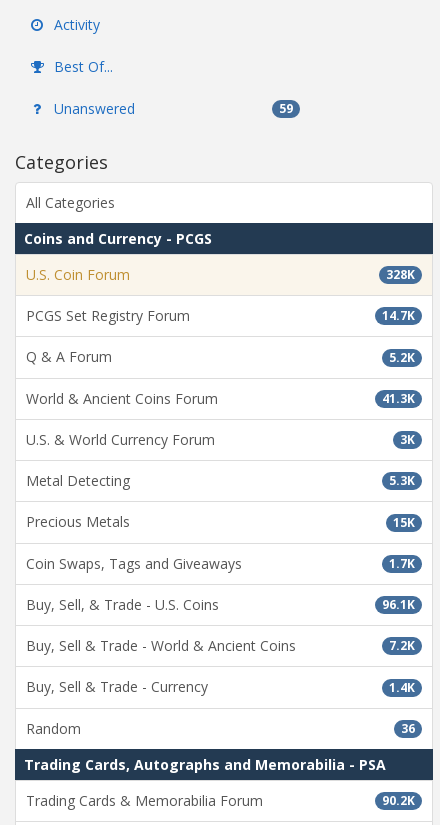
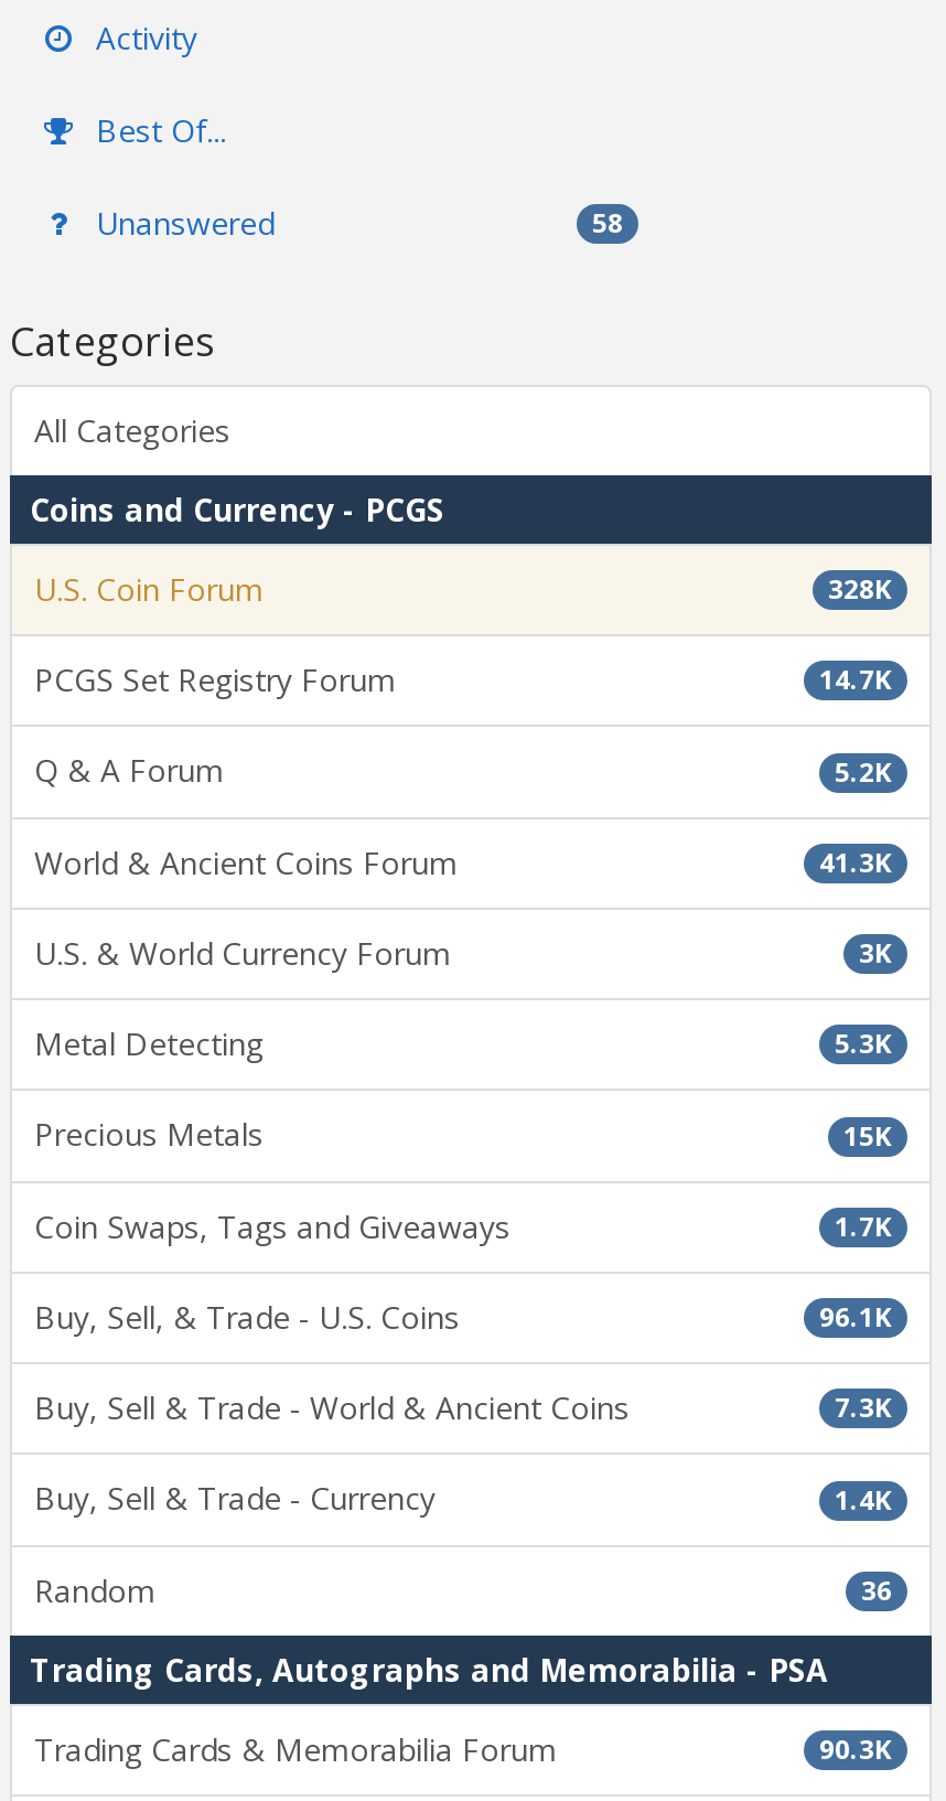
- 59
+ 58

- 7.2K
+ 7.3K

- 90.2K
+ 90.3K
